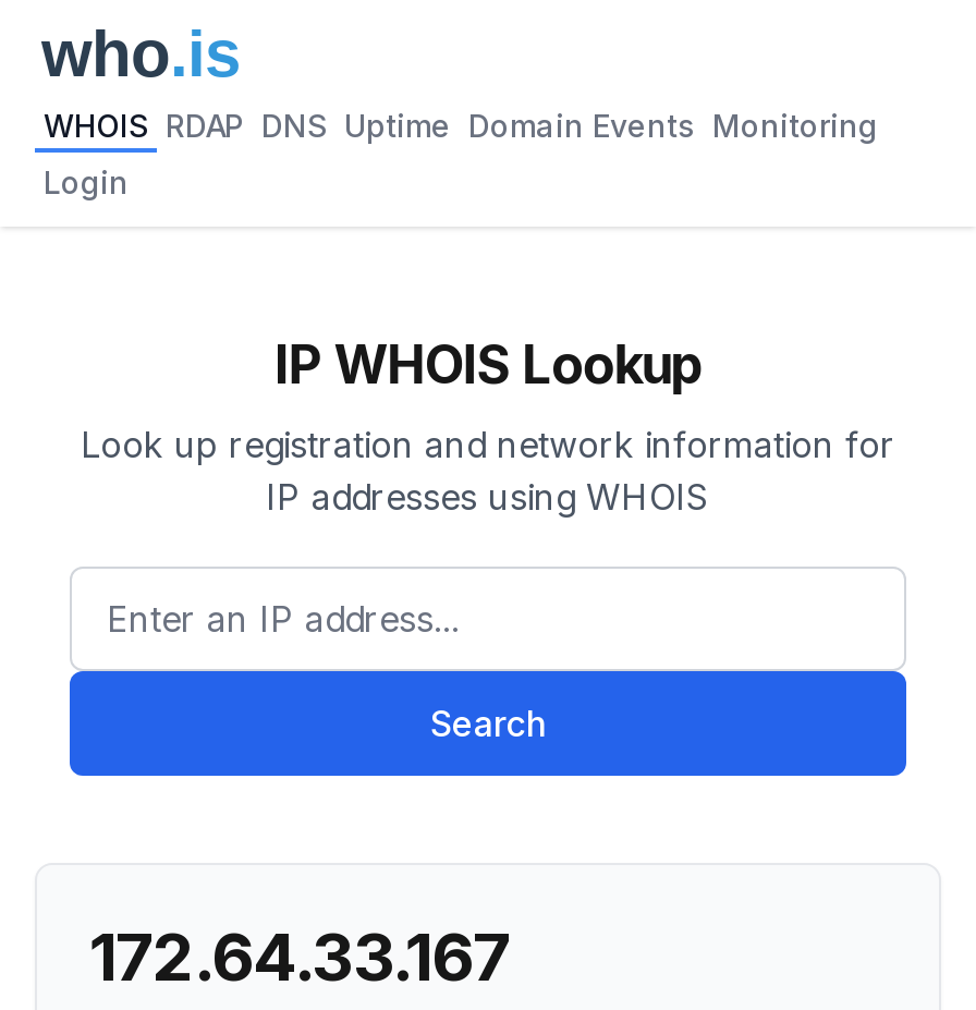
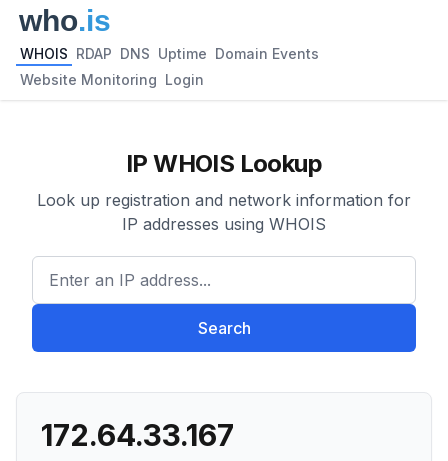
- WHOIS RDAP DNS Uptime Domain Events Monitoring
+ WHOIS RDAP DNS Uptime Domain Events

- Login
+ Website Monitoring Login
